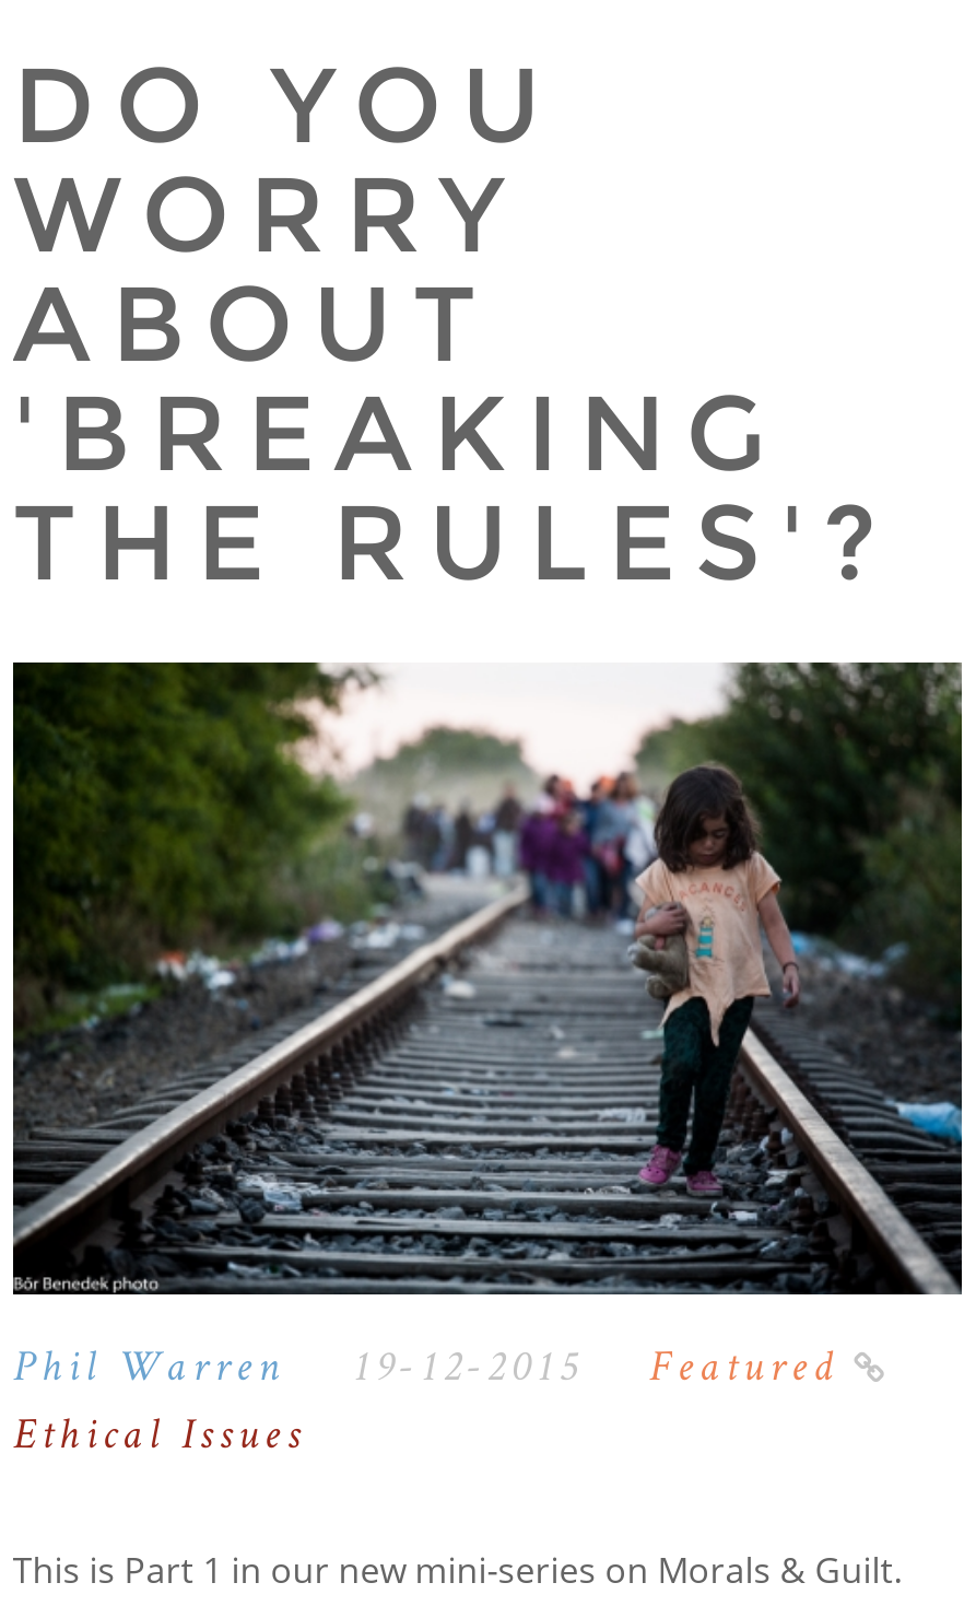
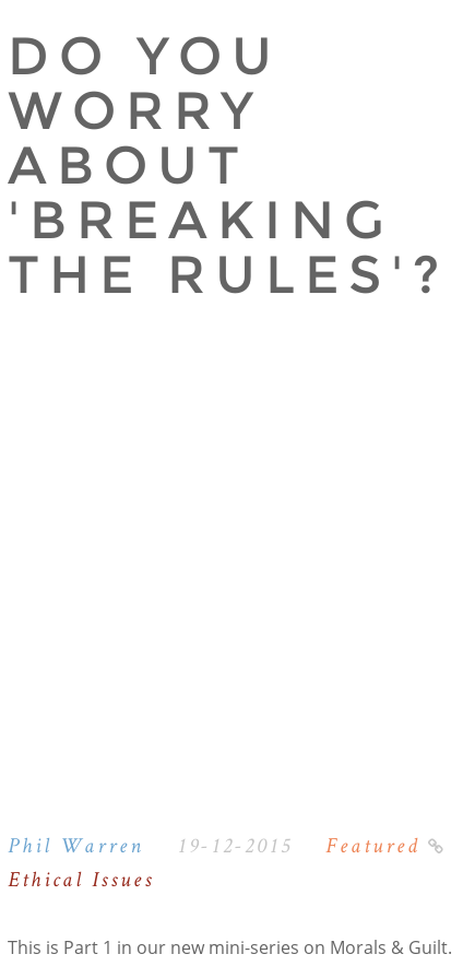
- [image]
